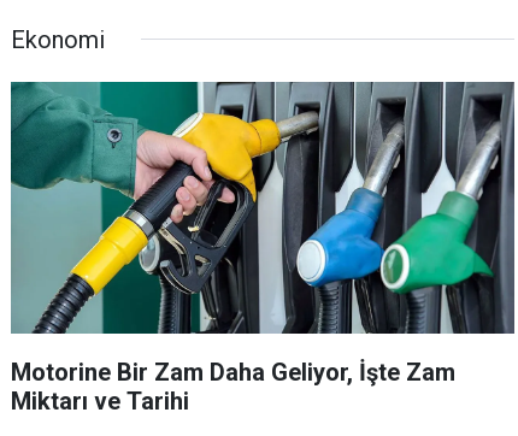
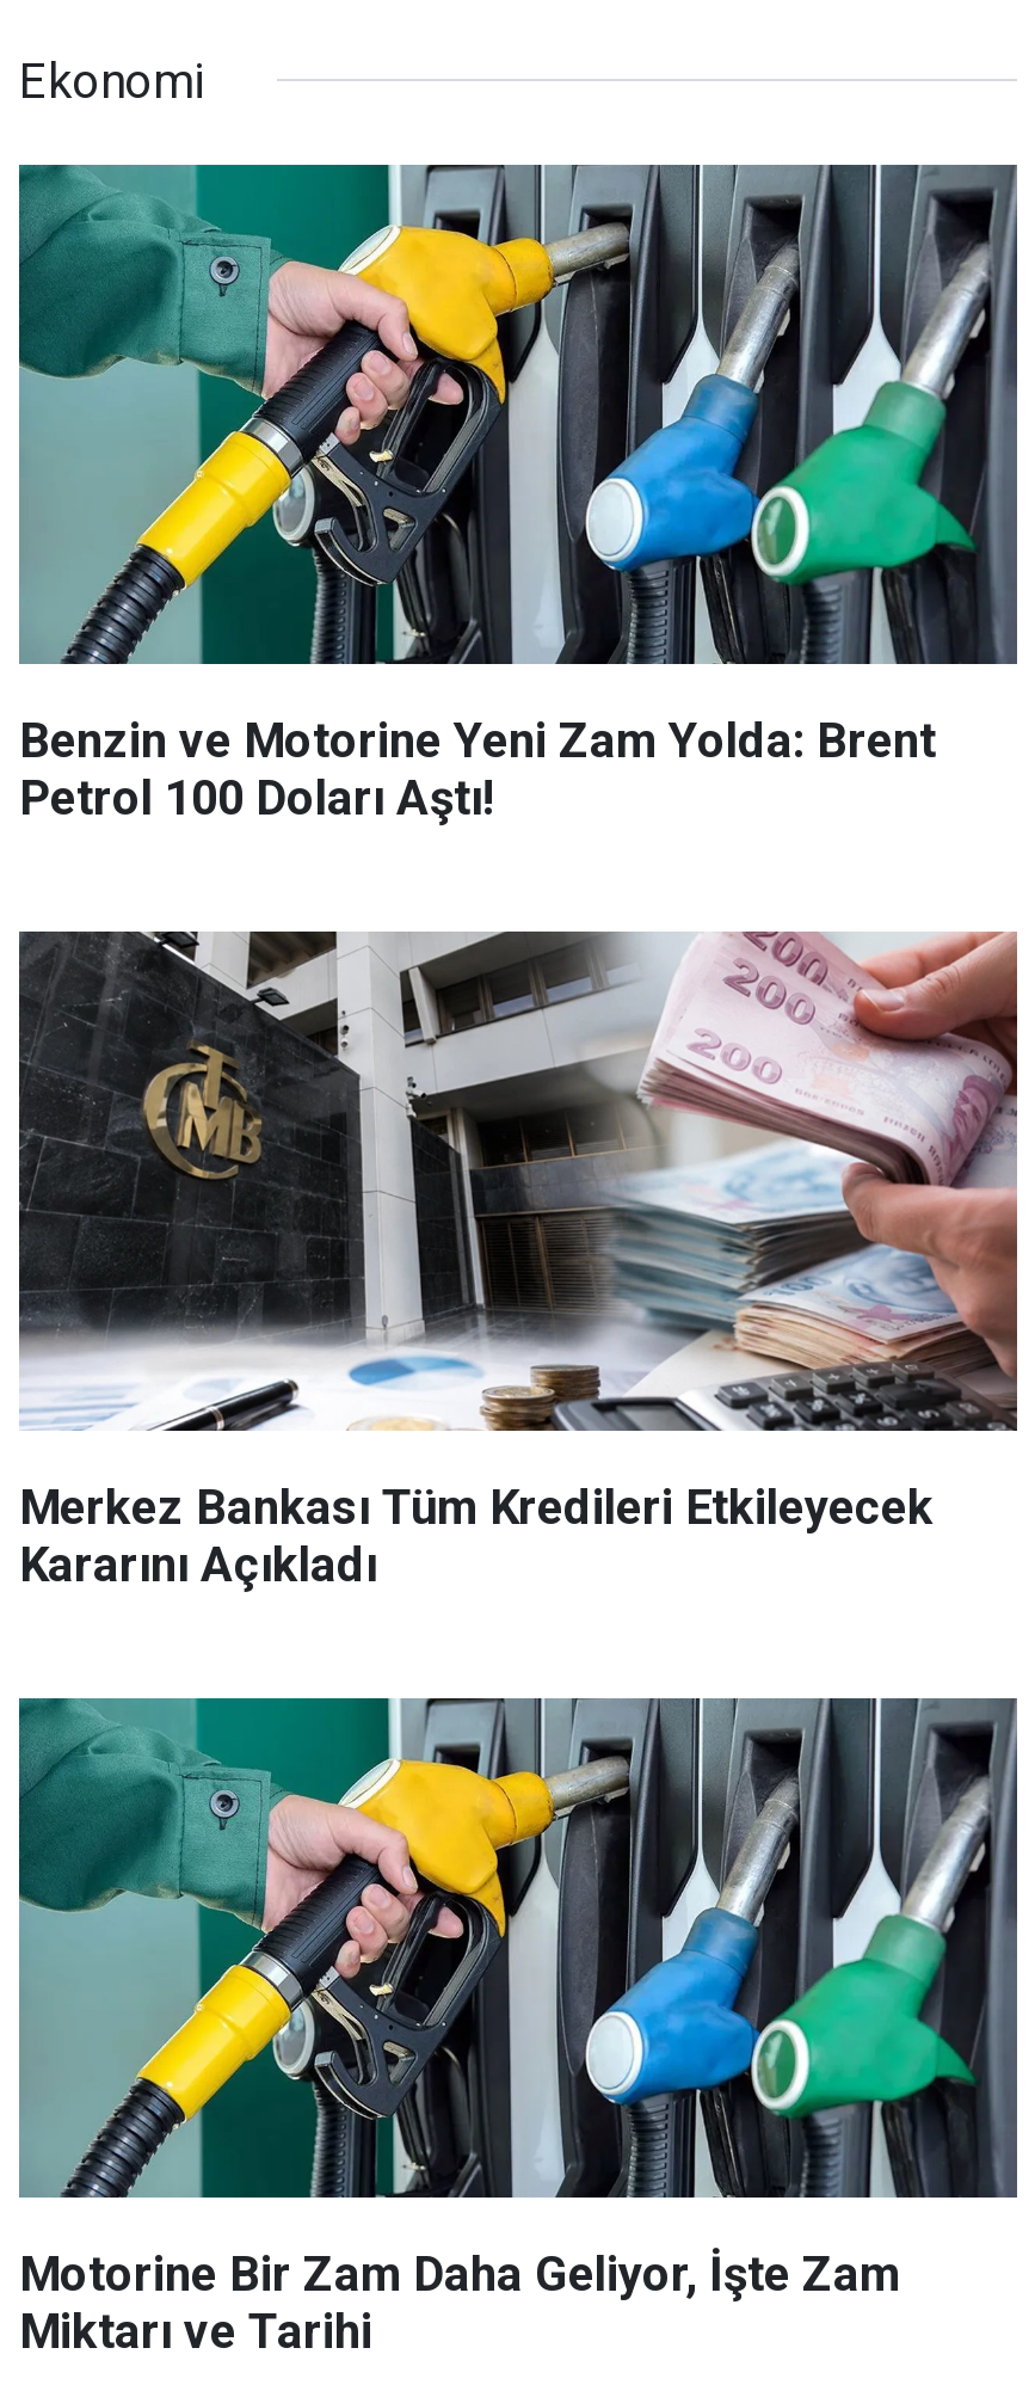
+ [image]
+ Merkez Bankası Tüm Kredileri Etkileyecek
+ Kararını Açıkladı

+ Benzin ve Motorine Yeni Zam Yolda: Brent
+ Petrol 100 Doları Aştı!
